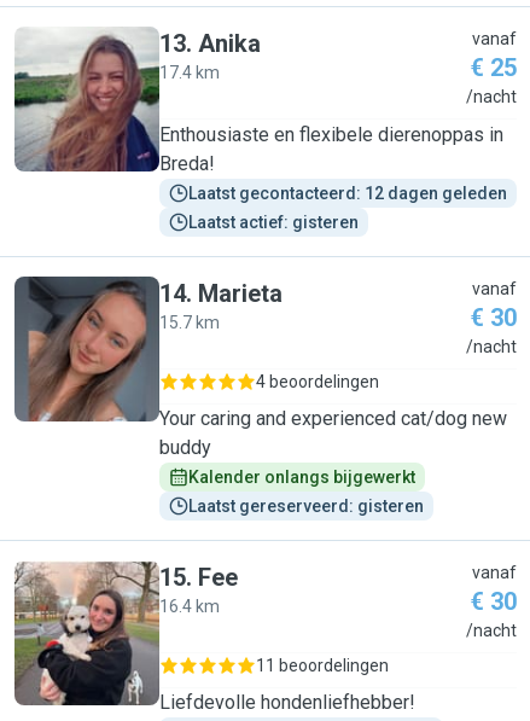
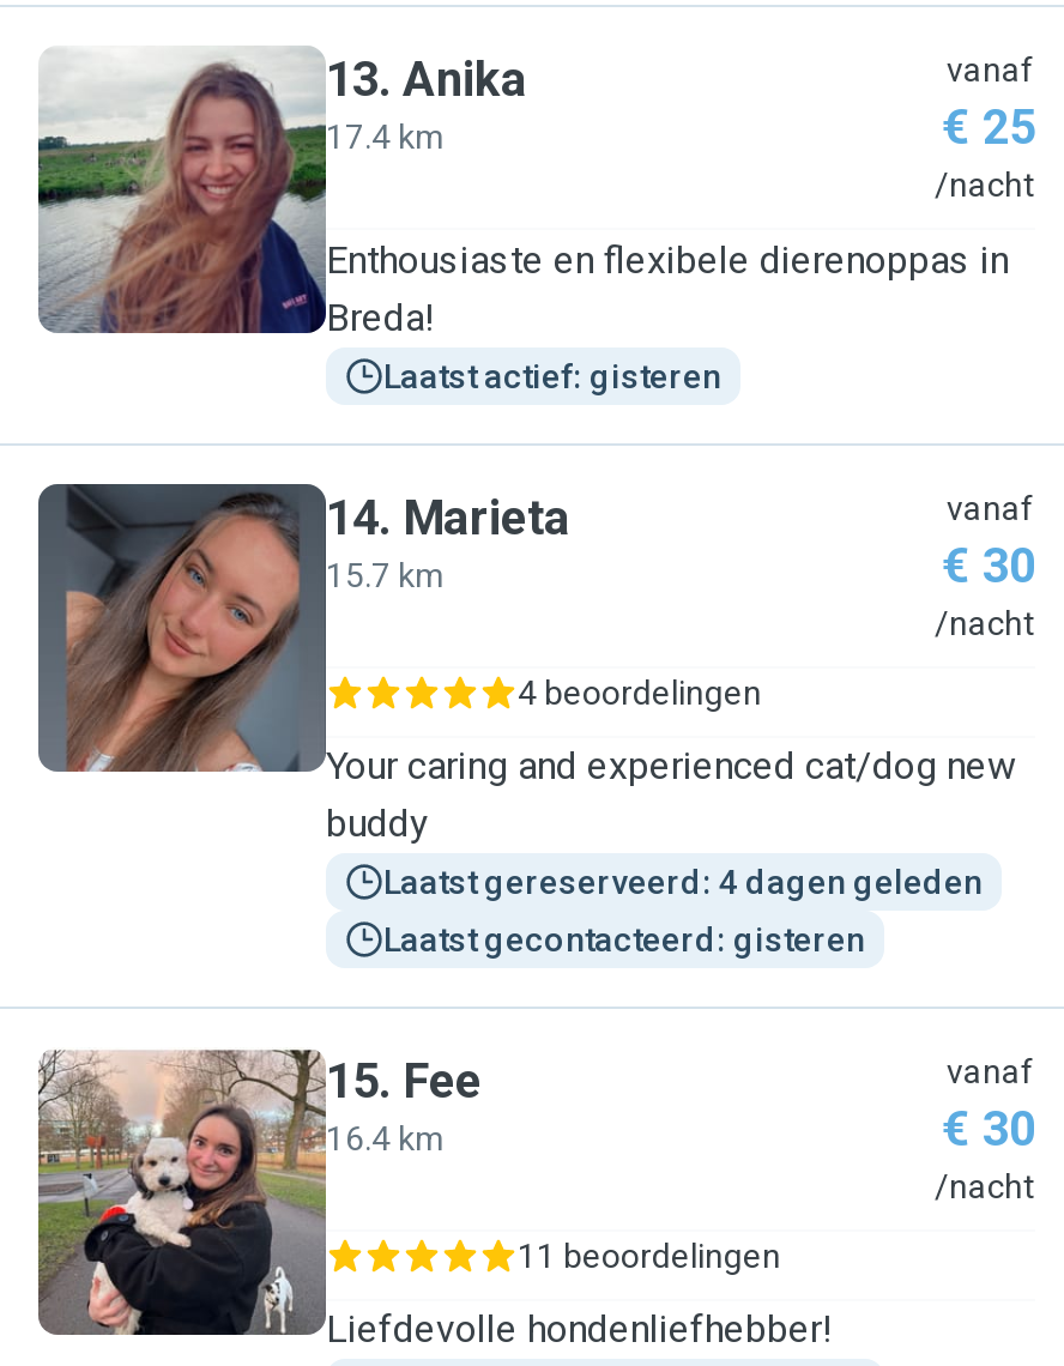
- Laatst gecontacteerd: 12 dagen geleden

- Kalender onlangs bijgewerkt
+ Laatst gereserveerd: 4 dagen geleden

- Laatst gereserveerd: gisteren
+ Laatst gecontacteerd: gisteren
